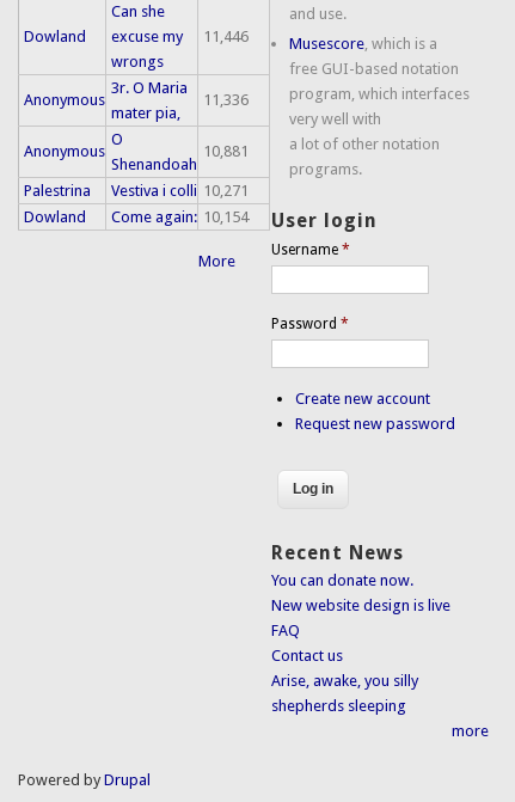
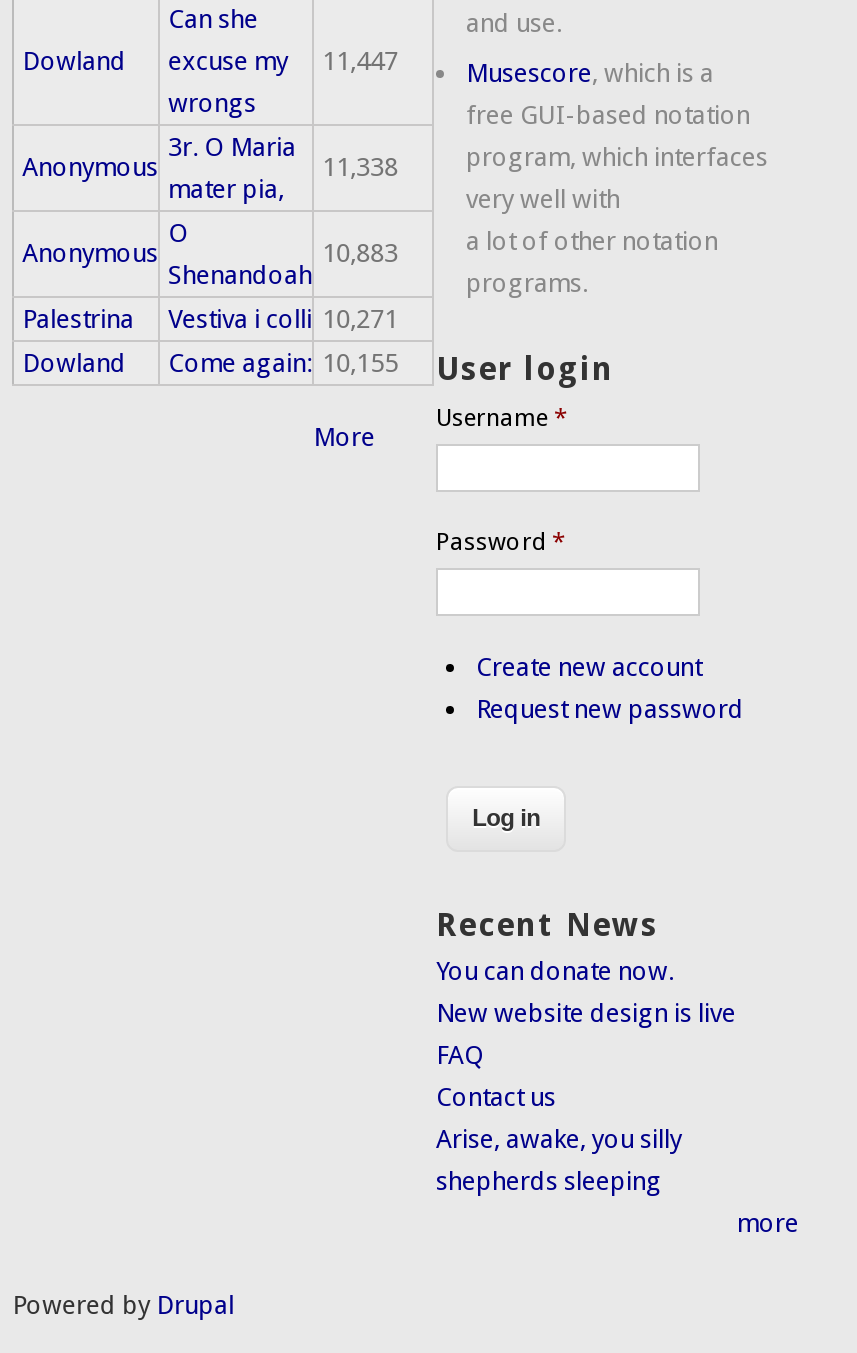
- Dowland excuse my 11,446
+ Dowland excuse my 11,447

- 11,336
+ 11,338

- 10,881
+ 10,883

- Dowland Come again: 10,154 User login
+ Dowland Come again: 10,155 User login
